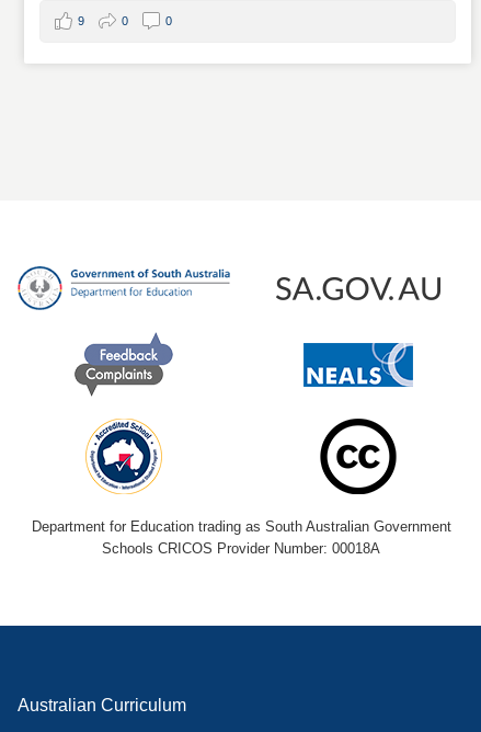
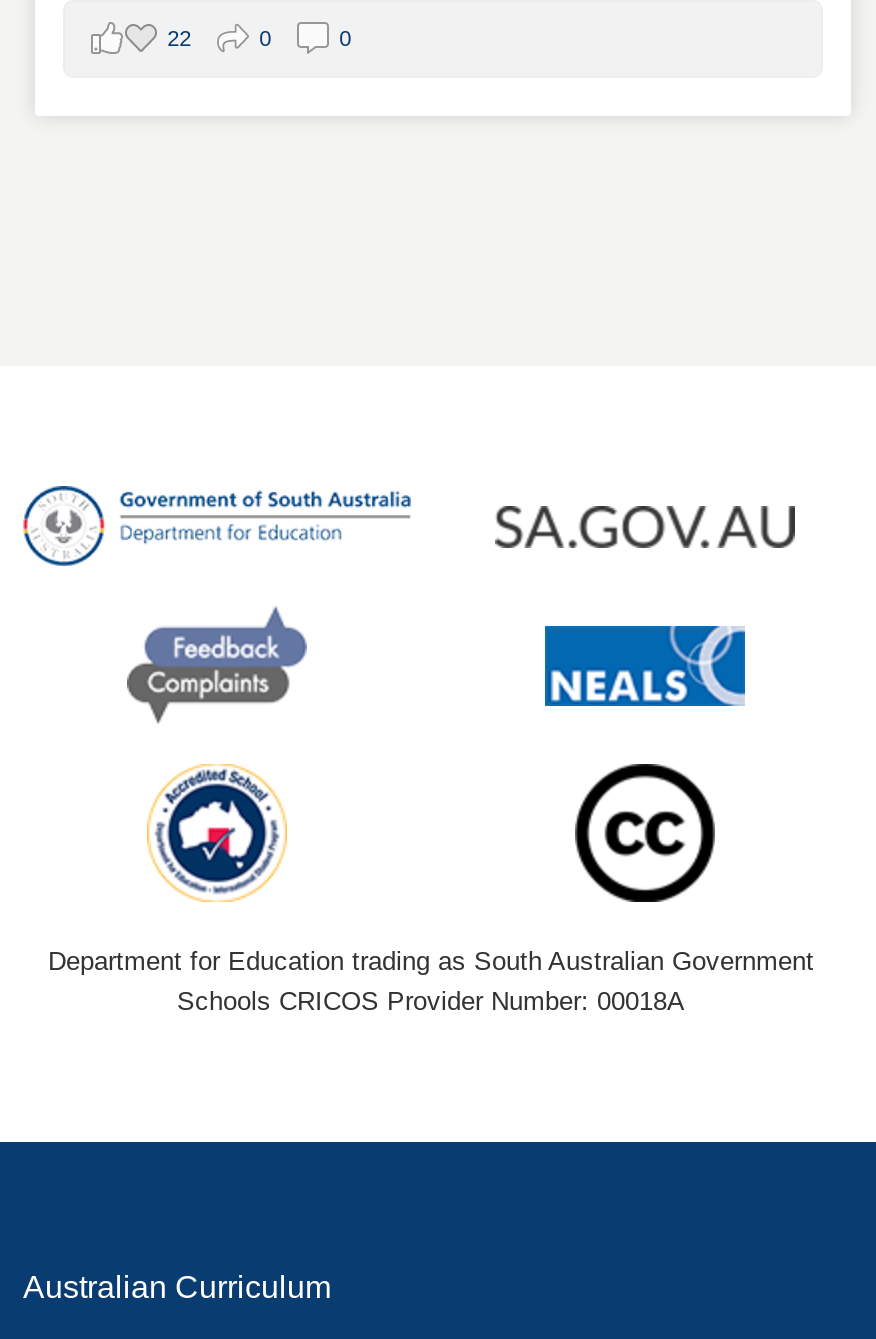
- 9
+ 22
